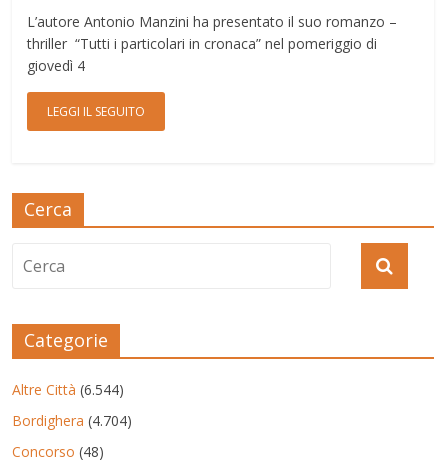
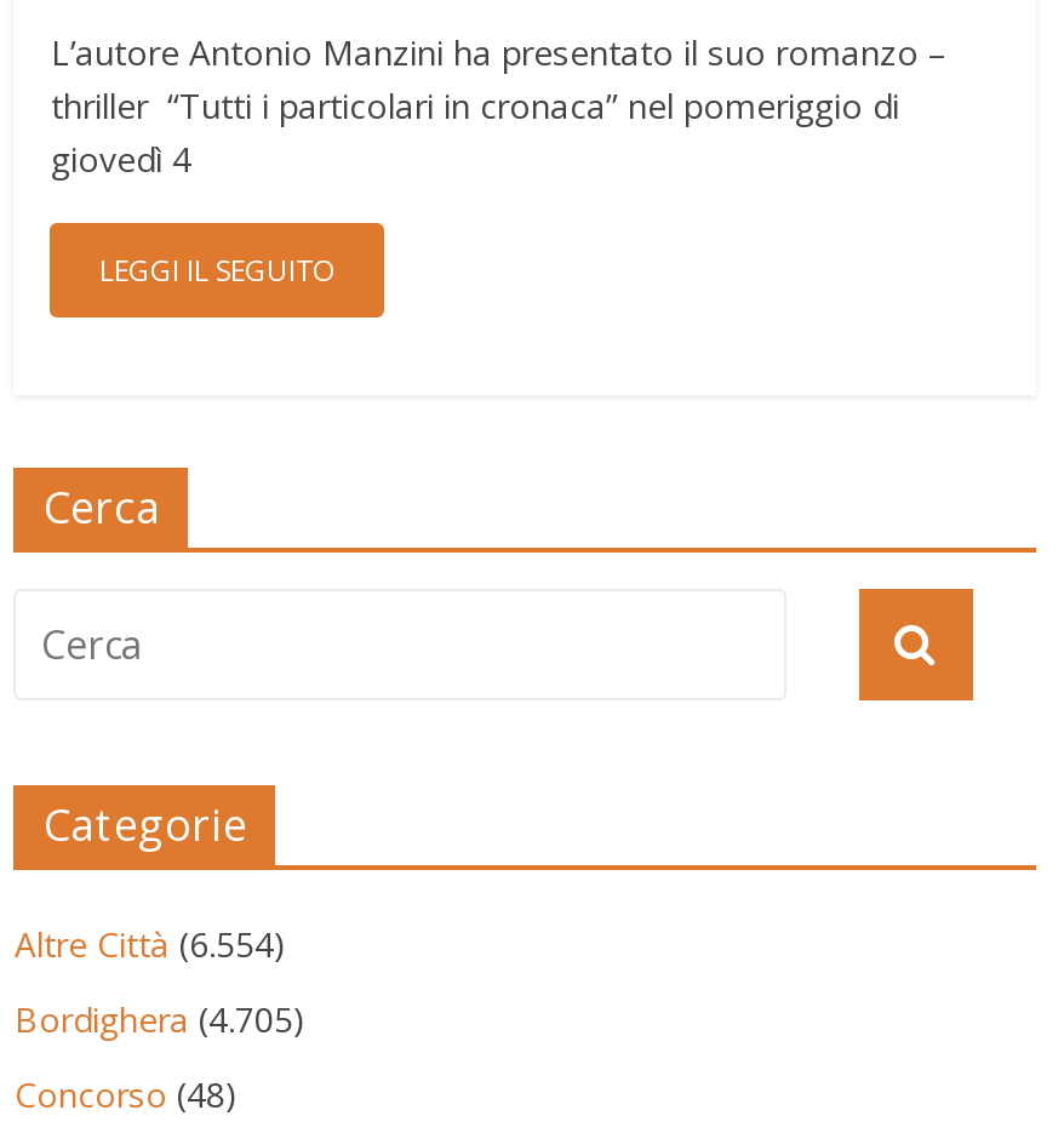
- Altre Città (6.544)
+ Altre Città (6.554)

- Bordighera (4.704)
+ Bordighera (4.705)
